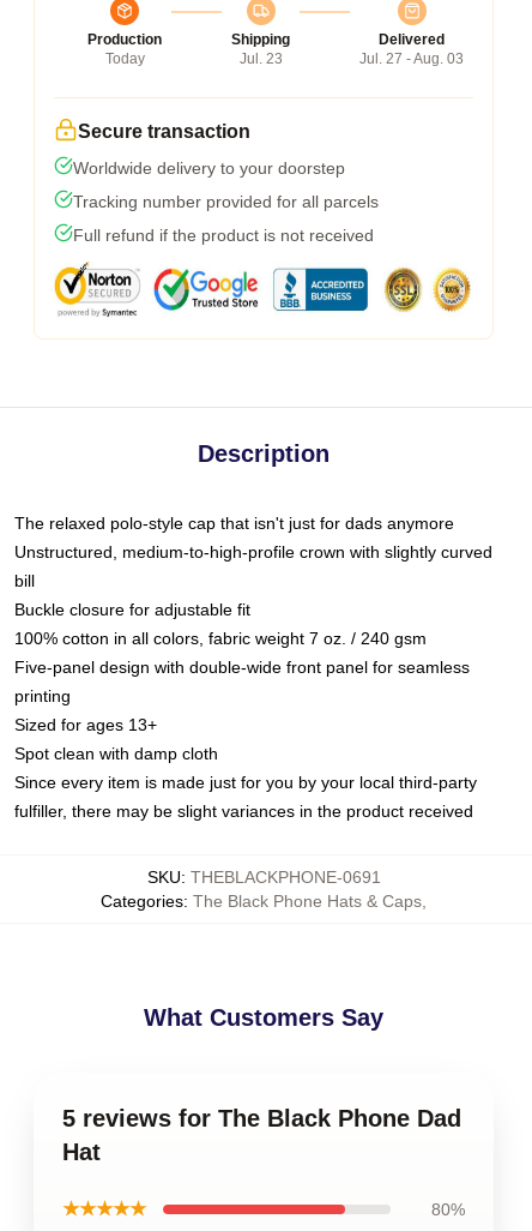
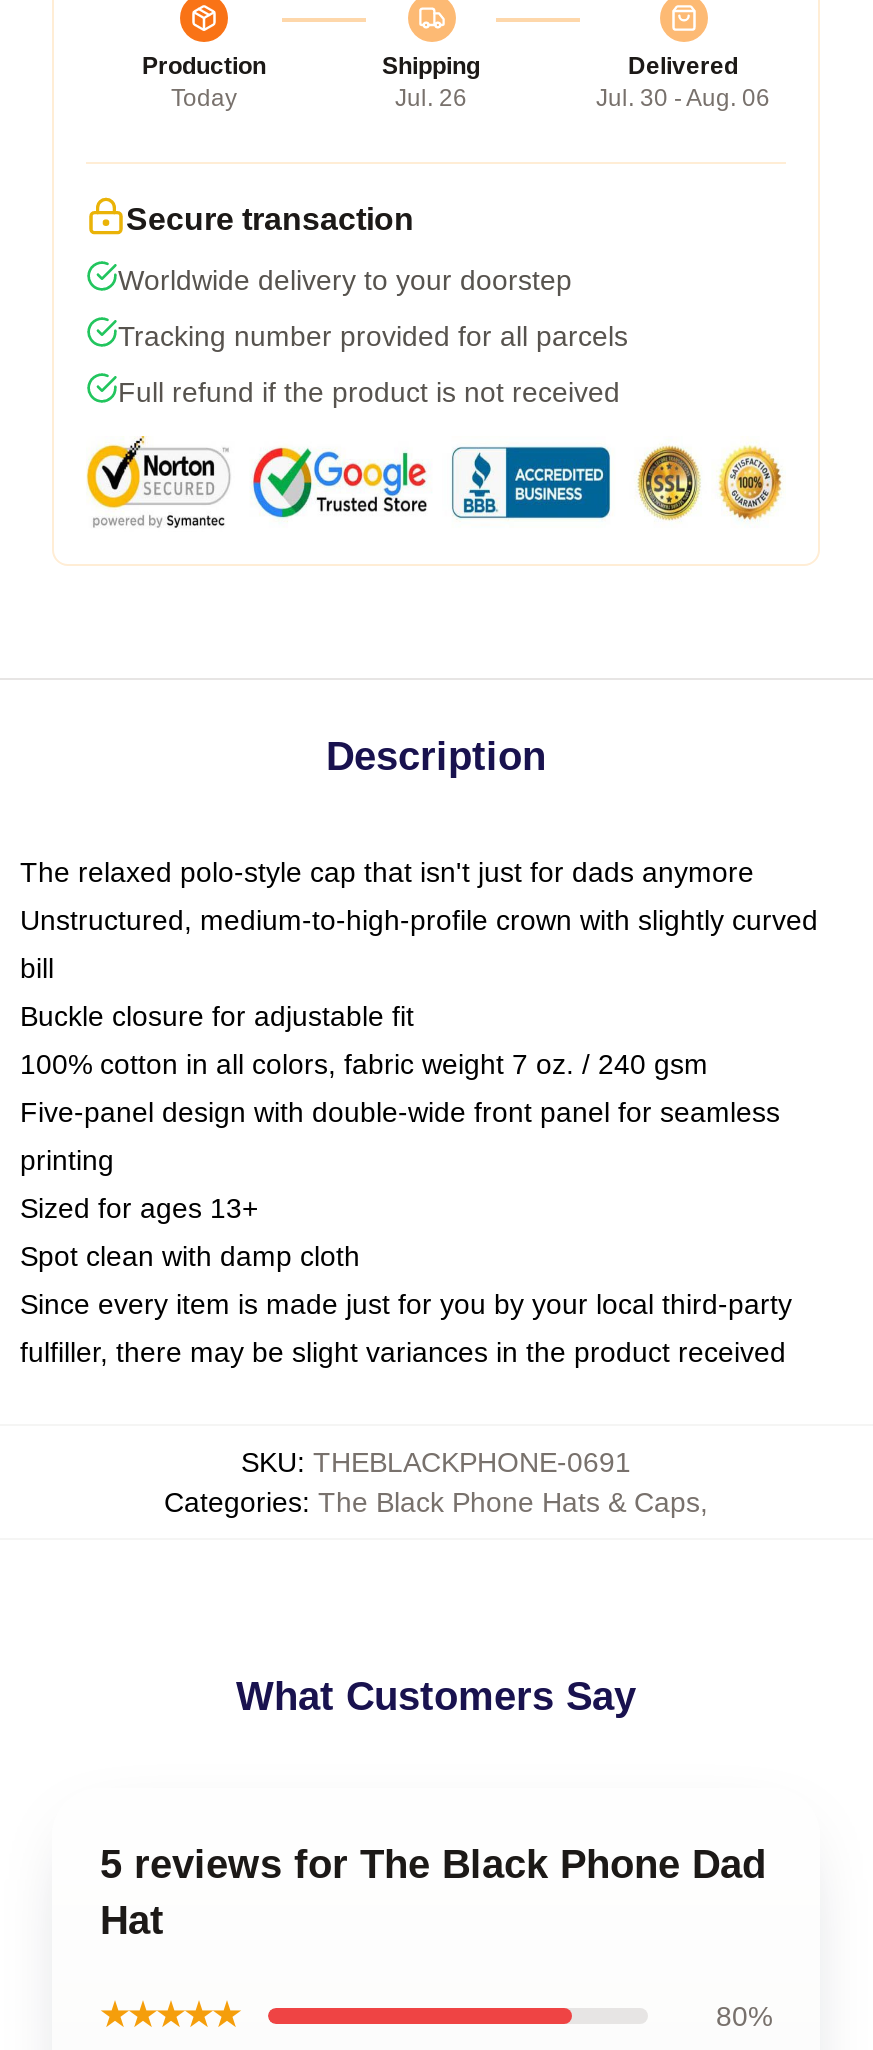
- Jul. 23
+ Jul. 26

- Jul. 27 - Aug. 03
+ Jul. 30 - Aug. 06
